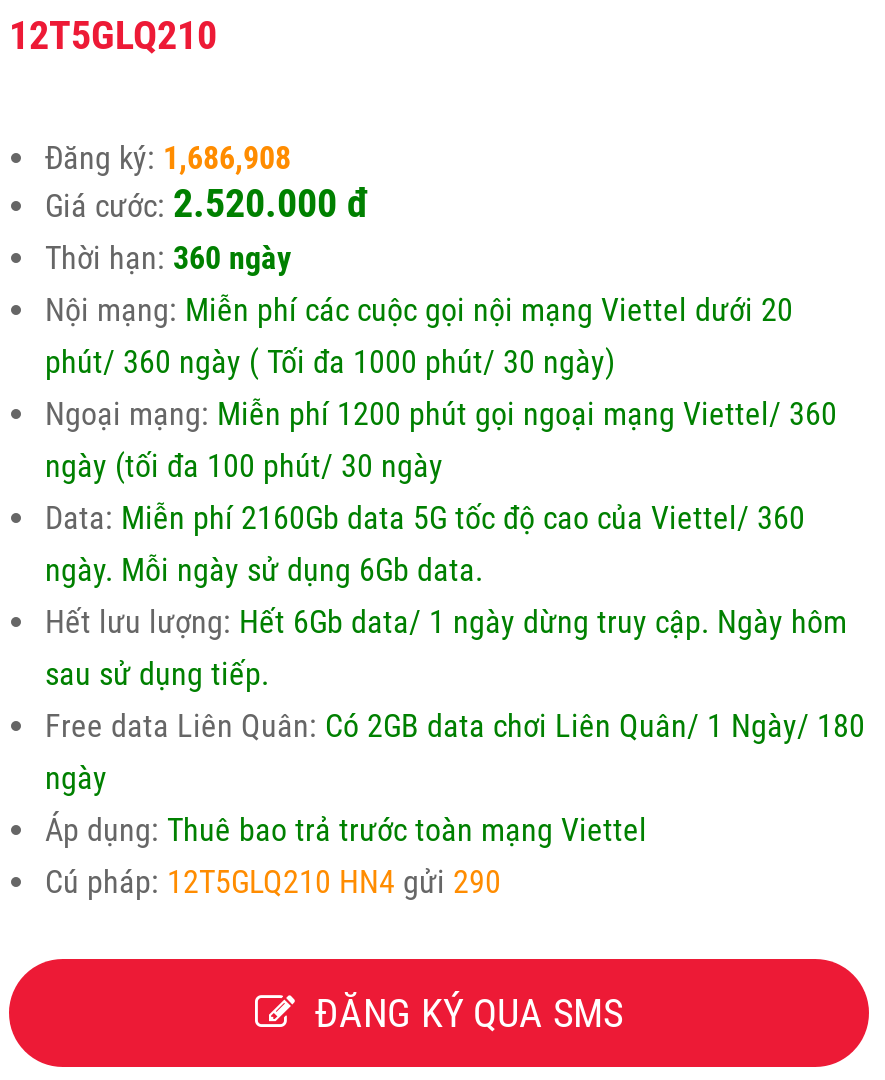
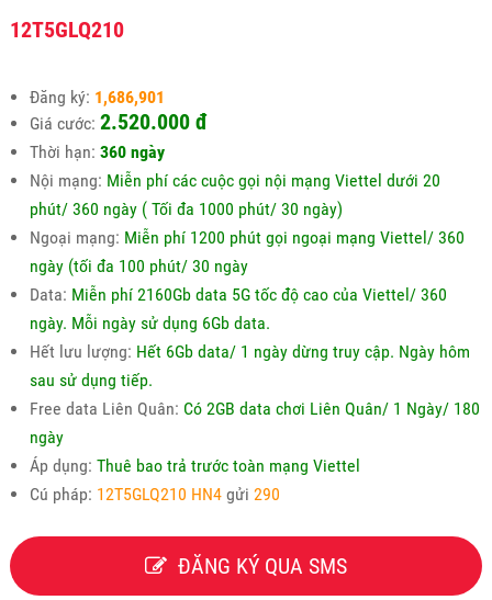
- Đăng ký: 1,686,908
+ Đăng ký: 1,686,901
